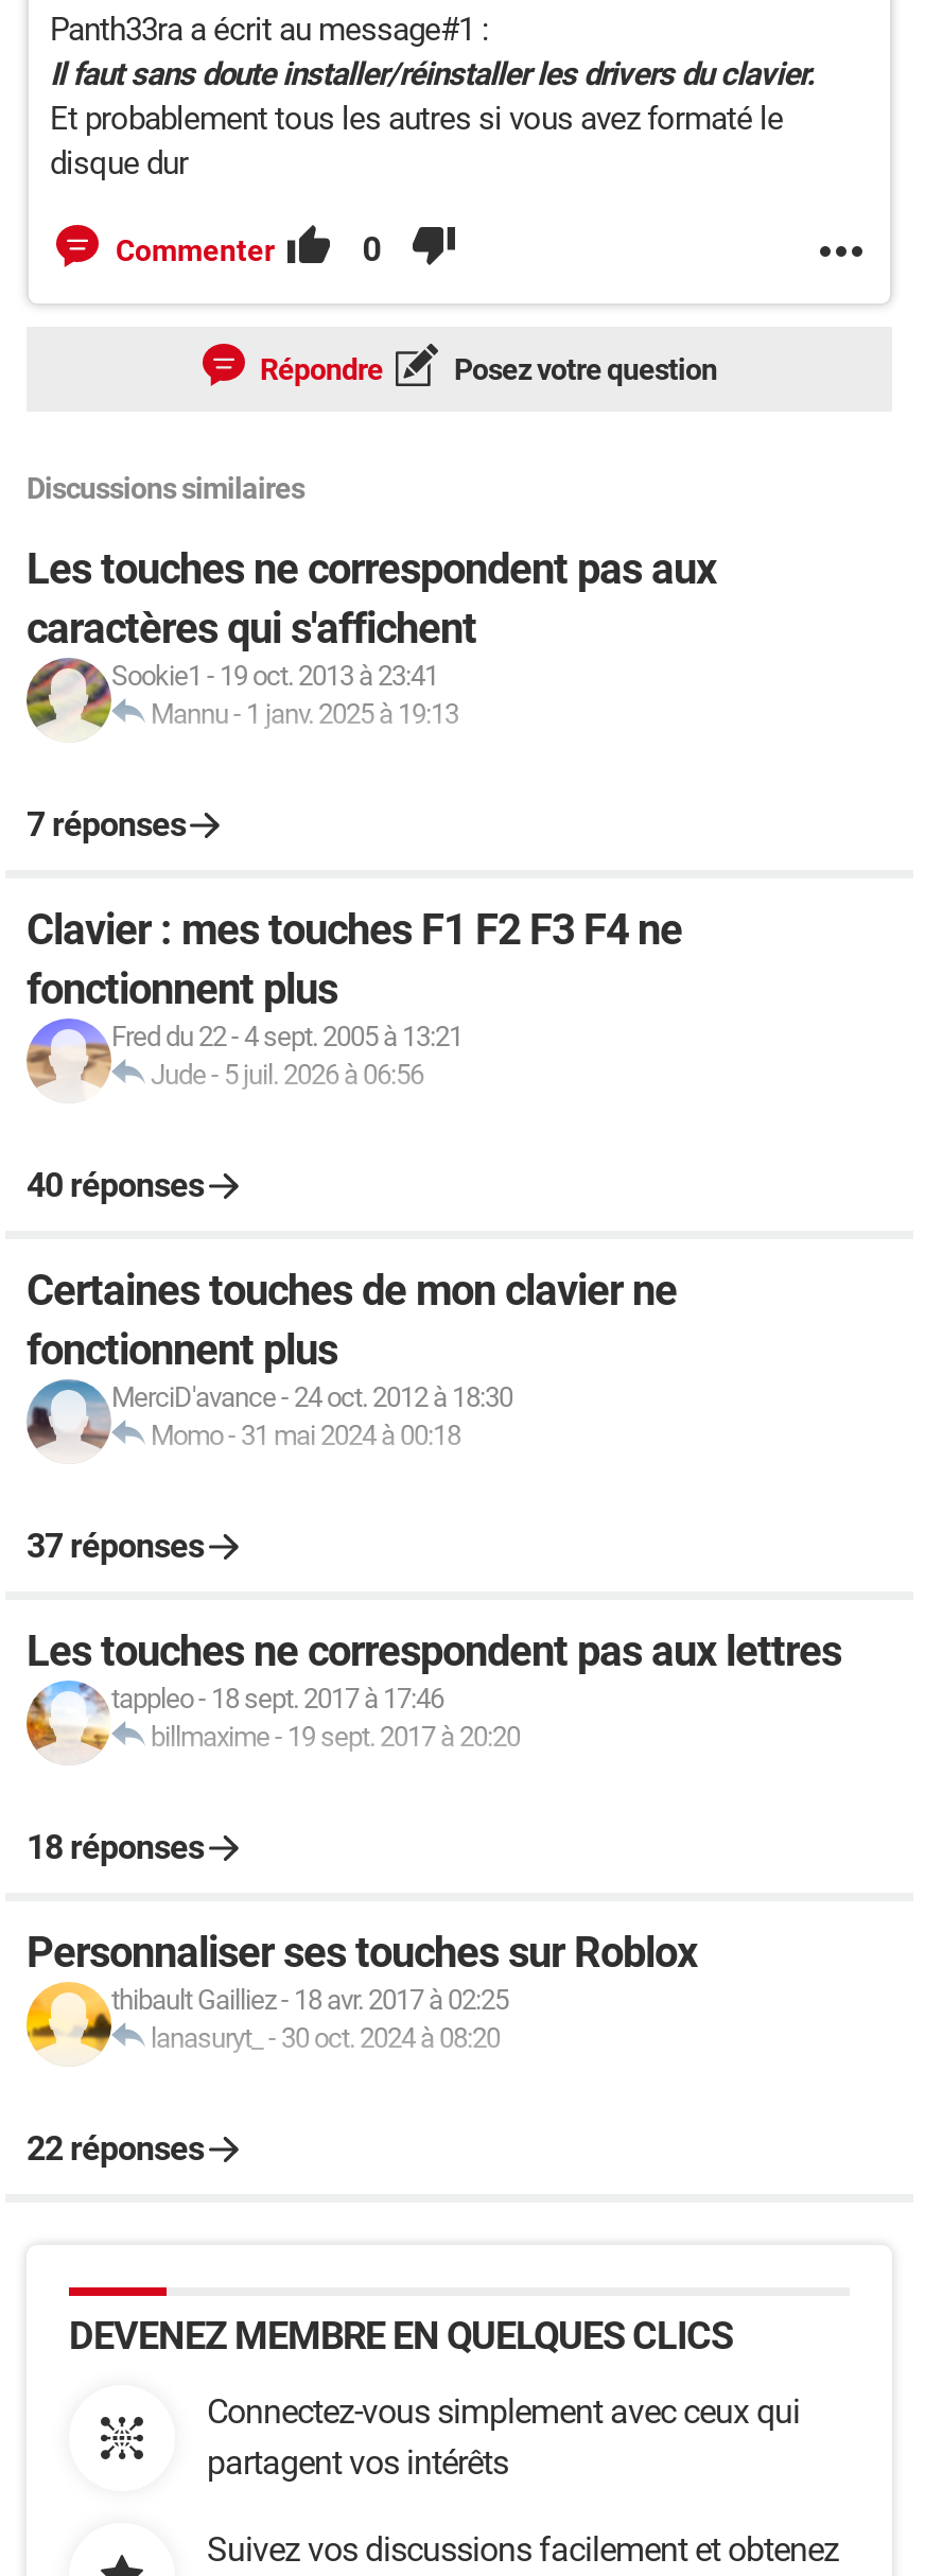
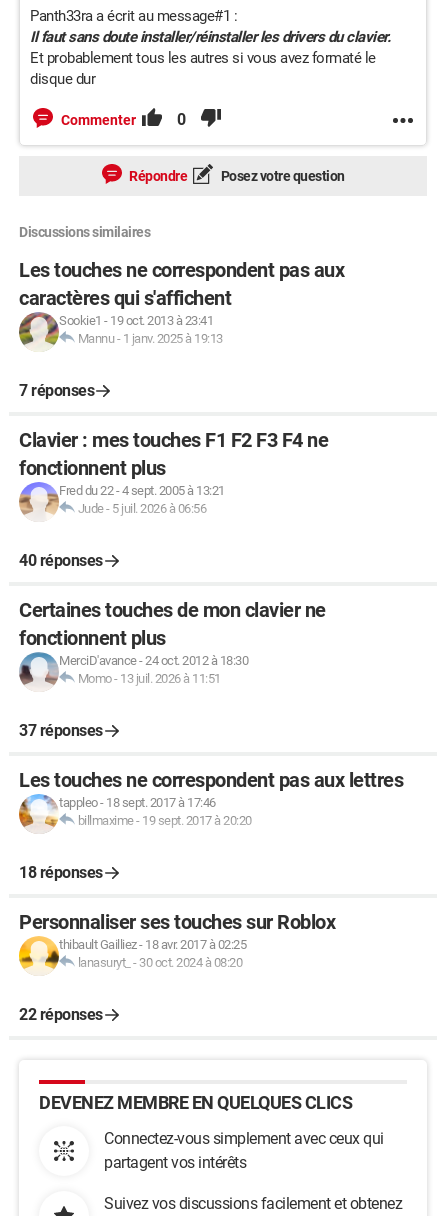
- Momo- 31 mai 2024 à 00:18
+ Momo- 13 juil. 2026 à 11:51
